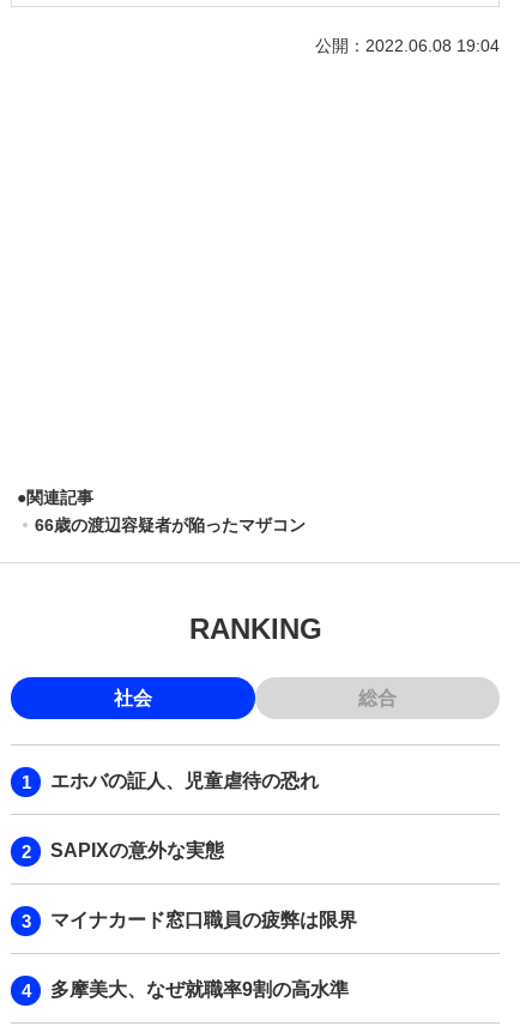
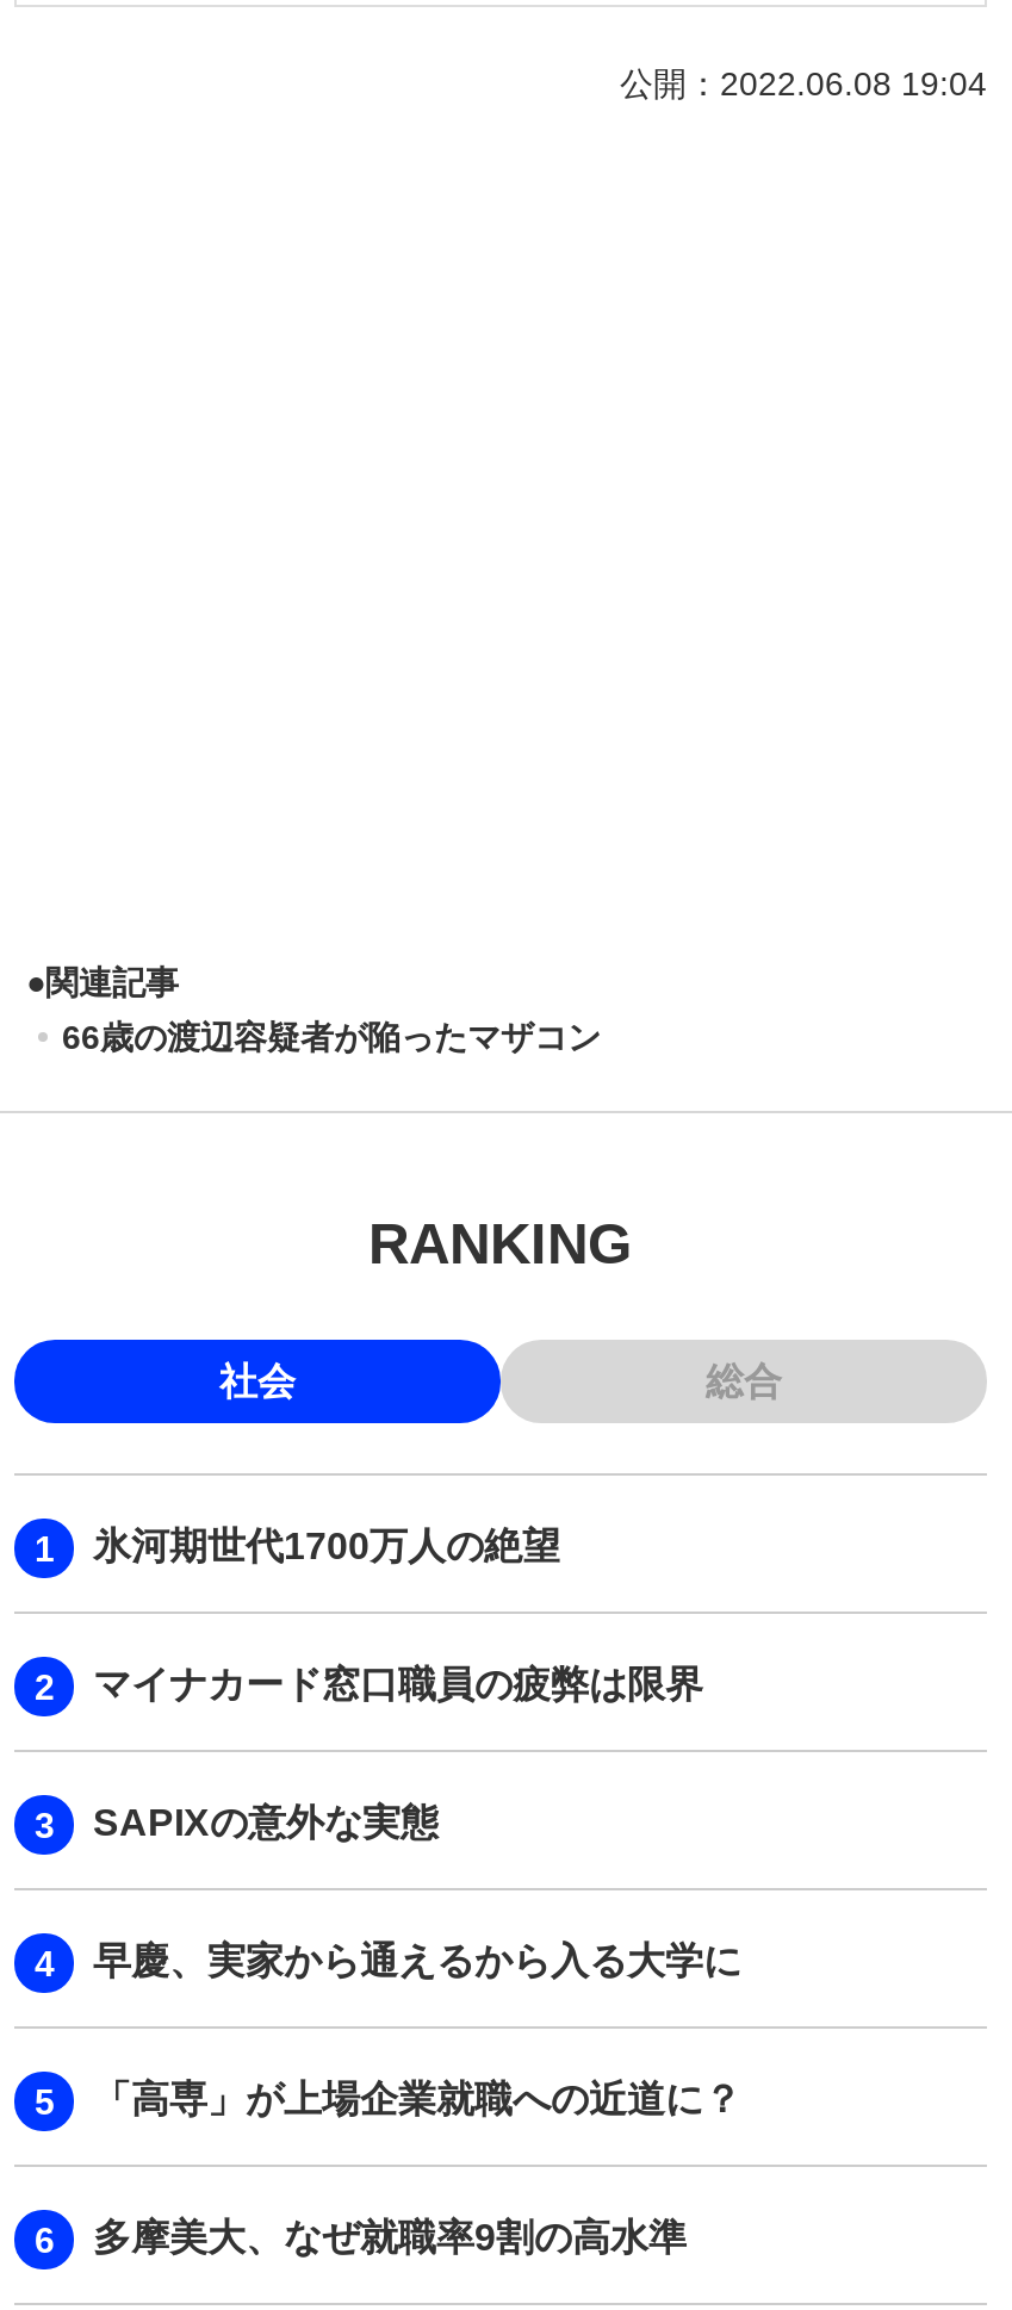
- エホバの証人、児童虐待の恐れ
+ 氷河期世代1700万人の絶望

+ 早慶、実家から通えるから入る大学に
+ 「高専」が上場企業就職への近道に？

moved up: マイナカード窓口職員の疲弊は限界
